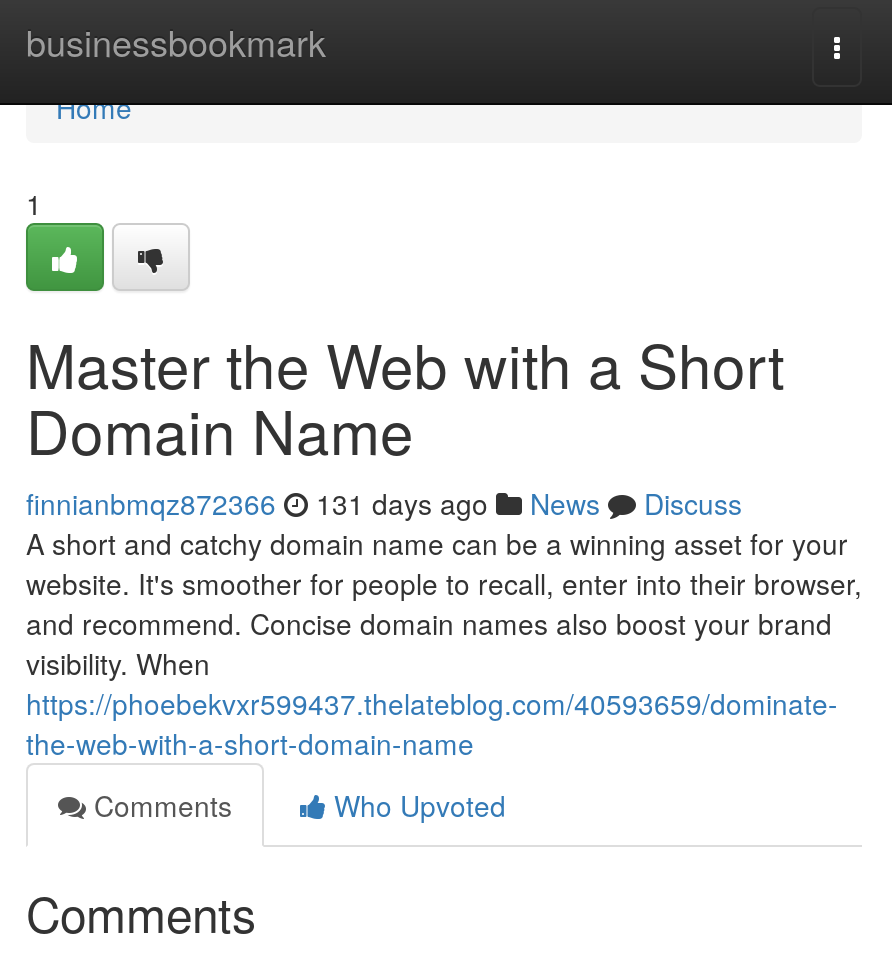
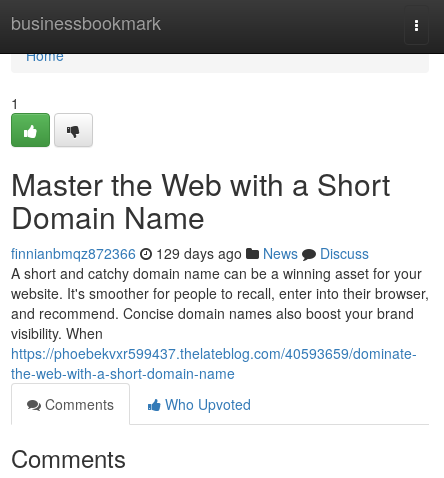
- finnianbmqz872366 131 days ago News Discuss
+ finnianbmqz872366 129 days ago News Discuss
